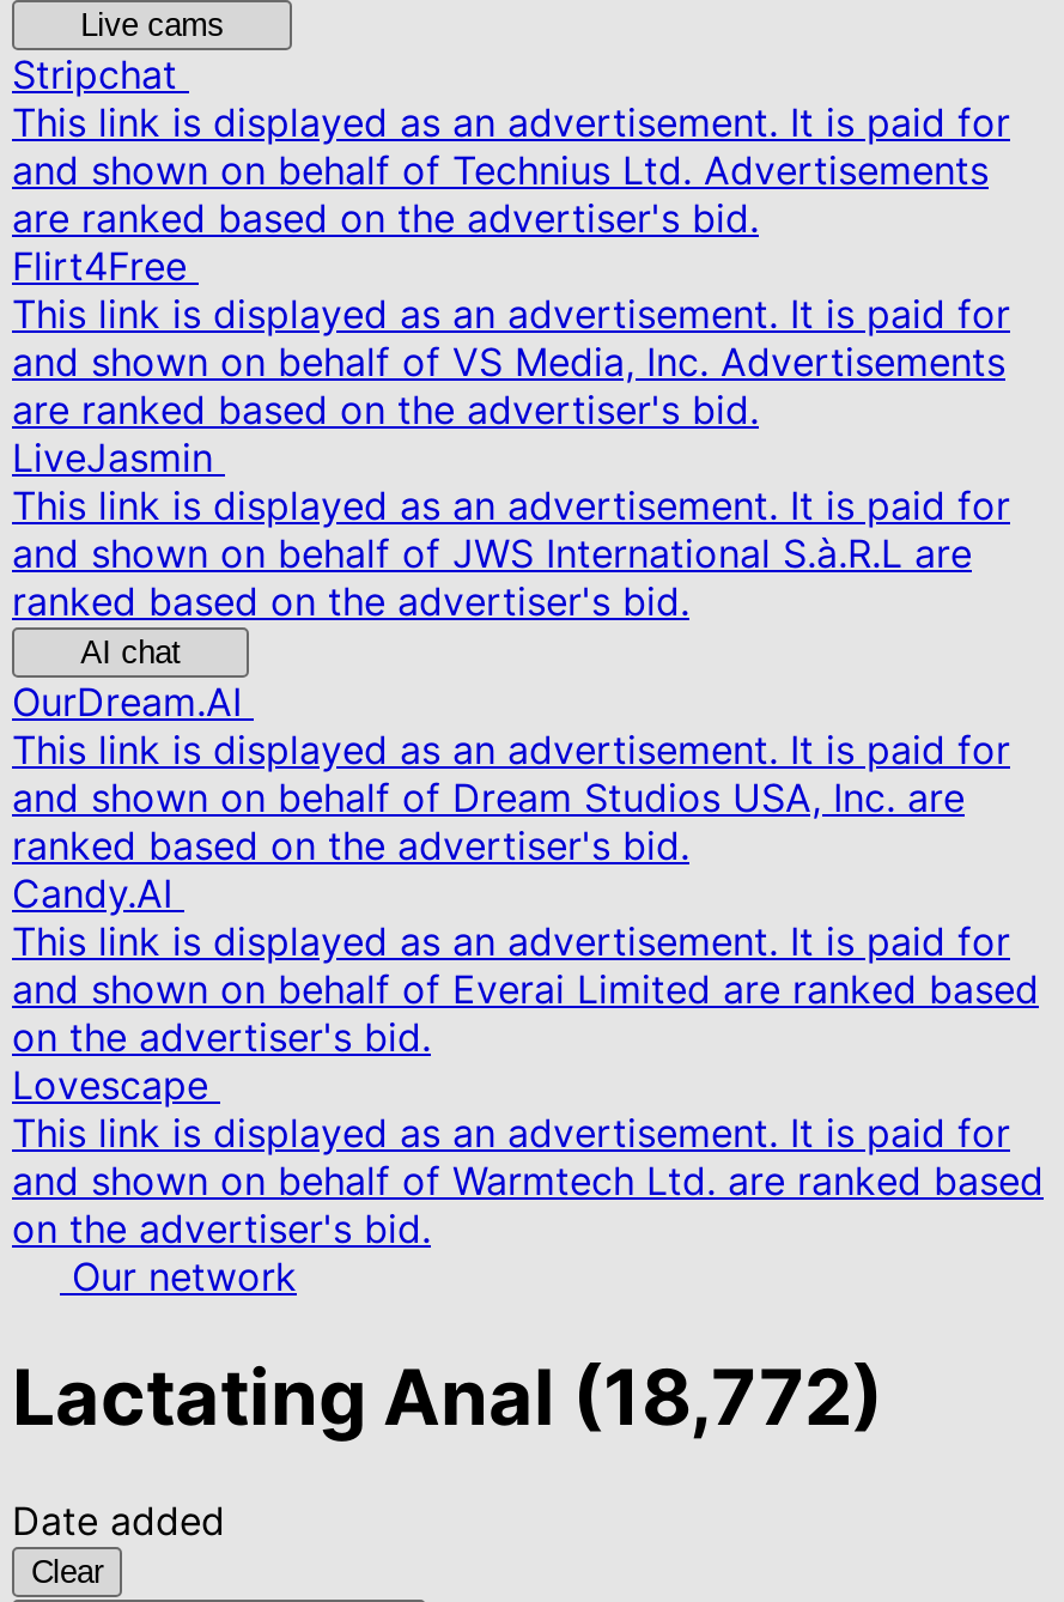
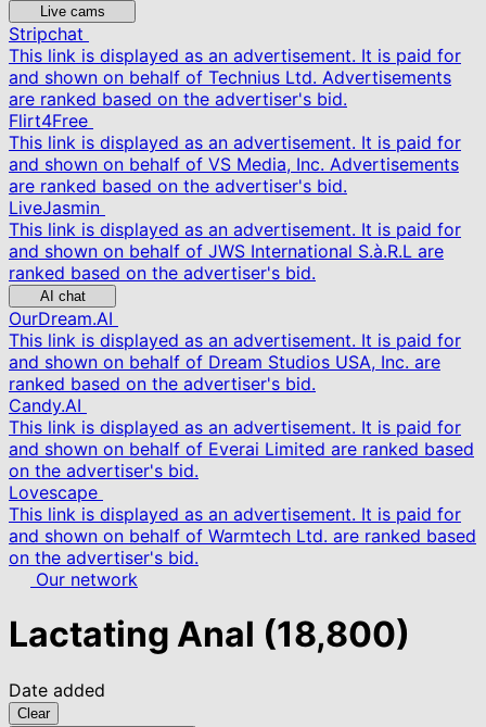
- Lactating Anal (18,772)
+ Lactating Anal (18,800)
